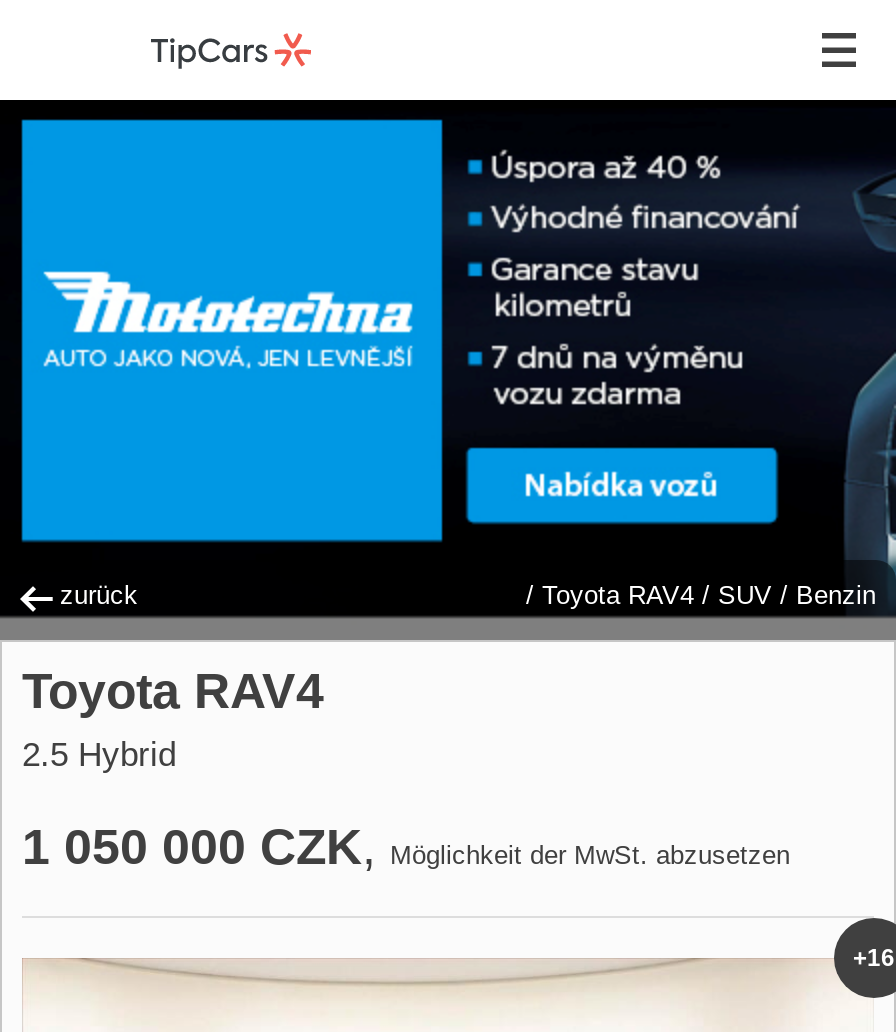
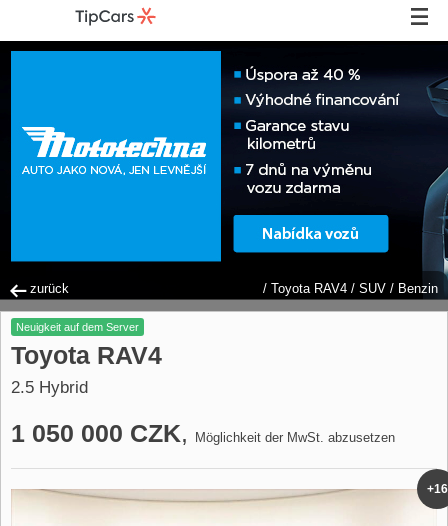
+ Neuigkeit auf dem Server
